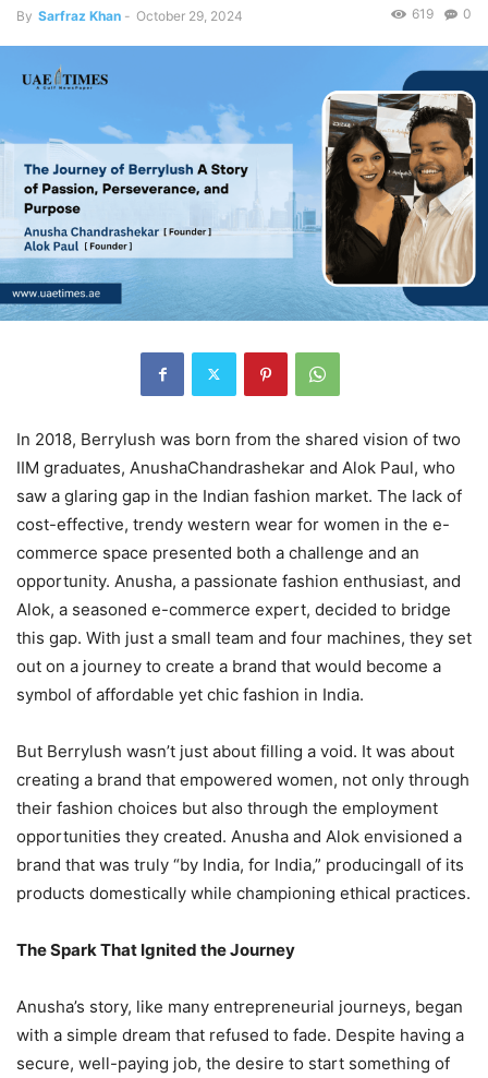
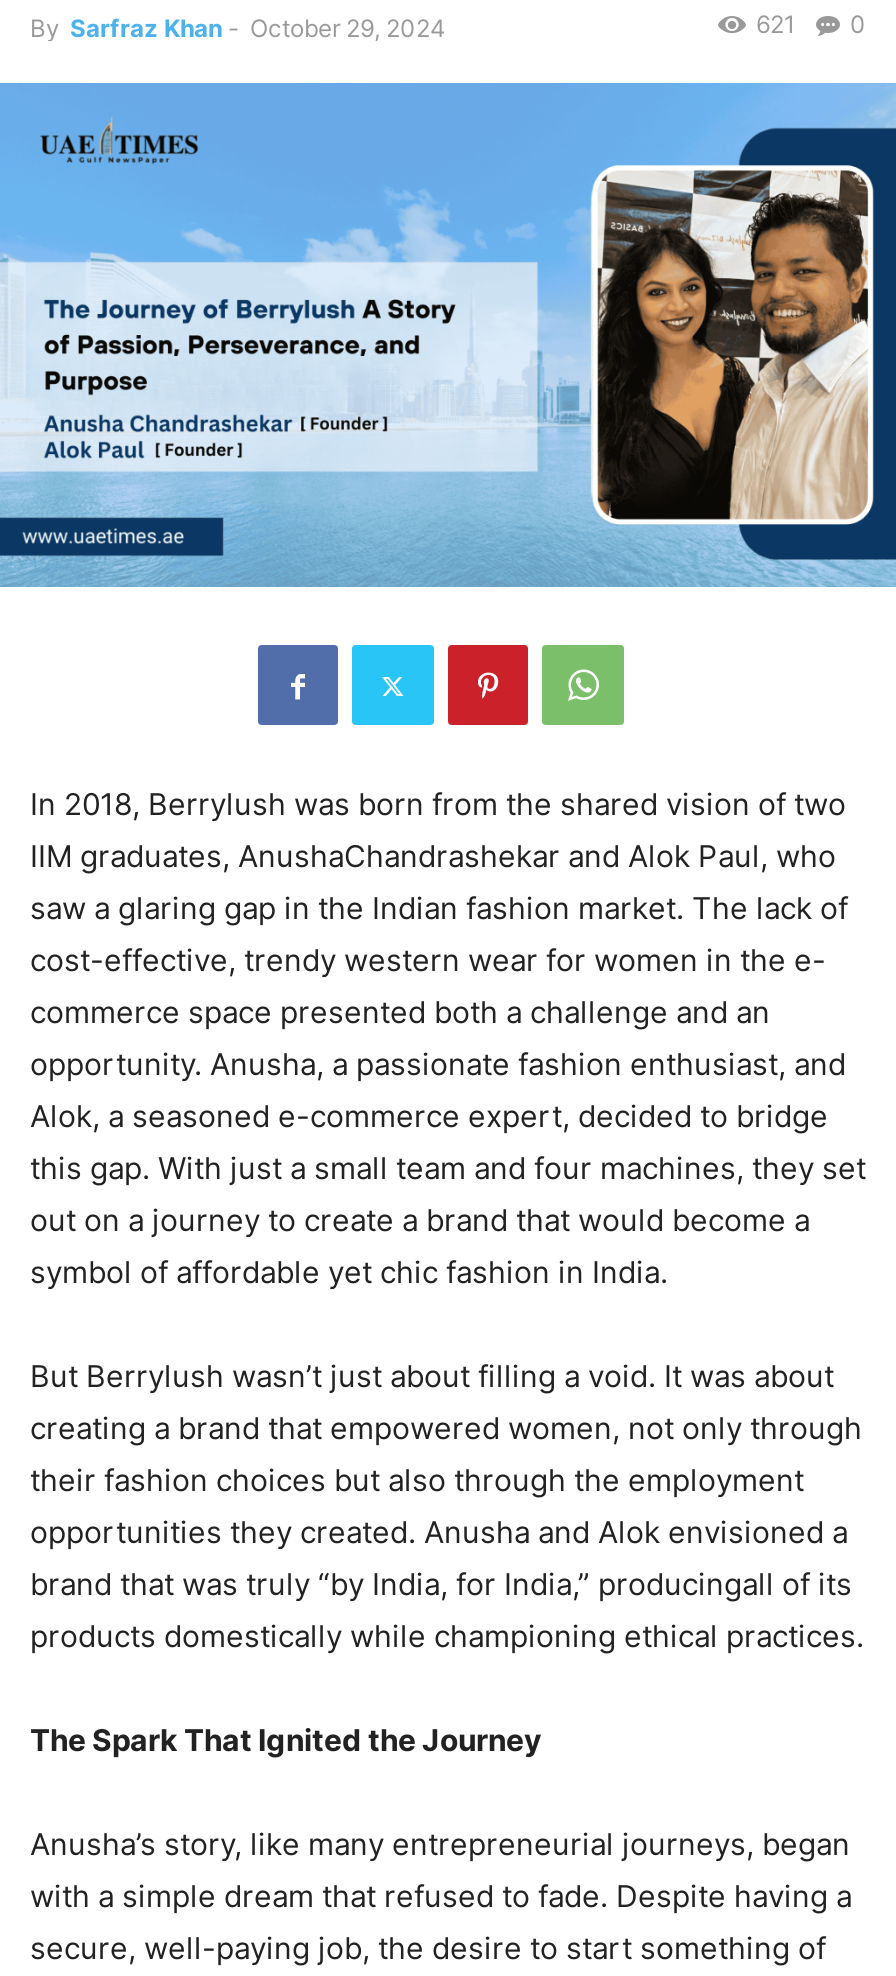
- 619 0
+ 621 0
